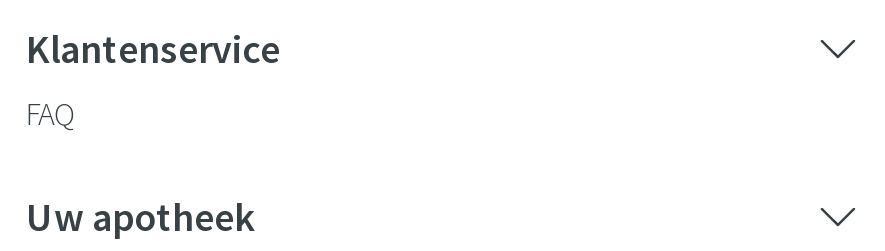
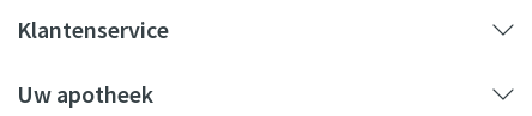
- FAQ
